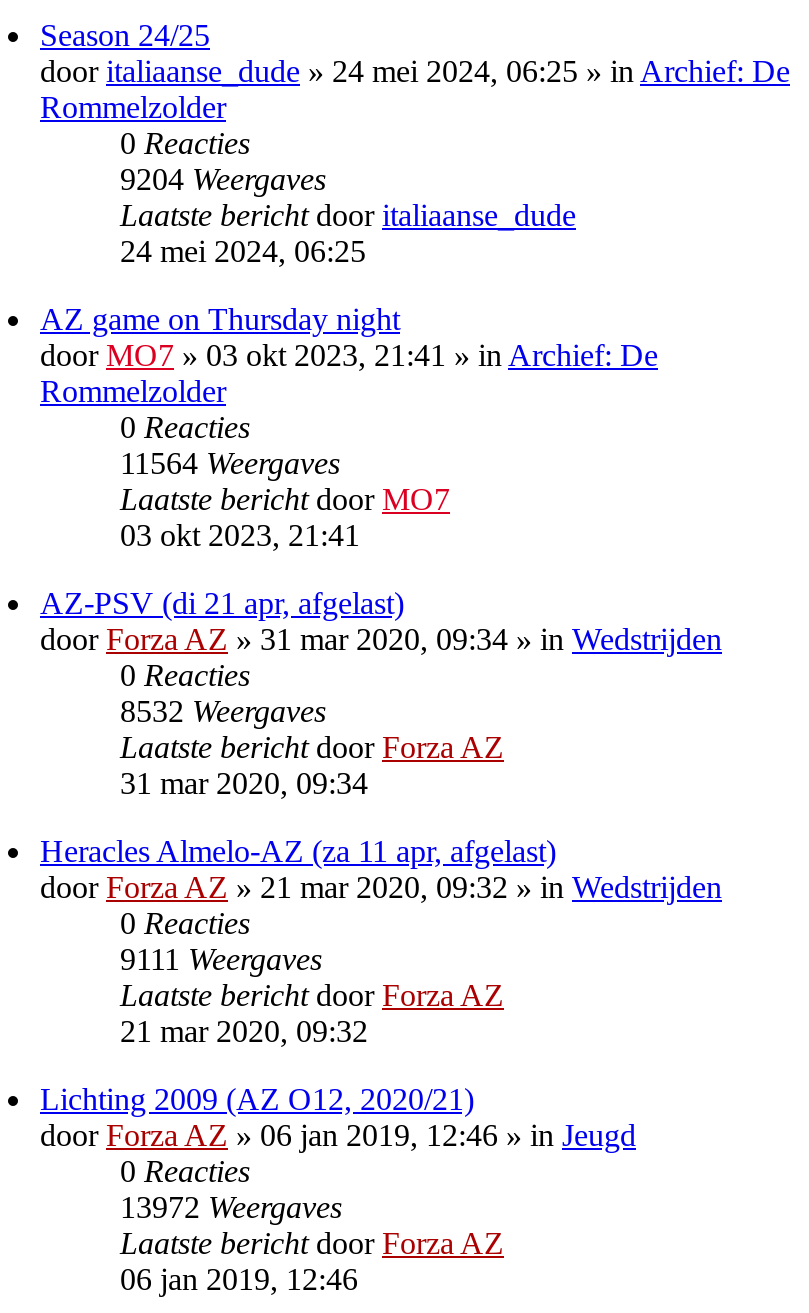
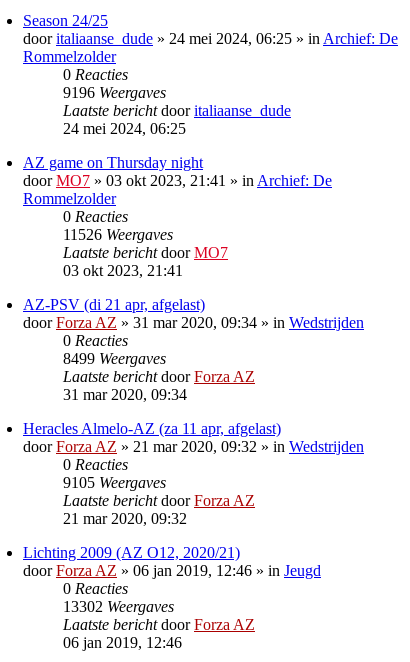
- 9204 Weergaves
+ 9196 Weergaves

- 11564 Weergaves
+ 11526 Weergaves

- 8532 Weergaves
+ 8499 Weergaves

- 9111 Weergaves
+ 9105 Weergaves

- 13972 Weergaves
+ 13302 Weergaves
